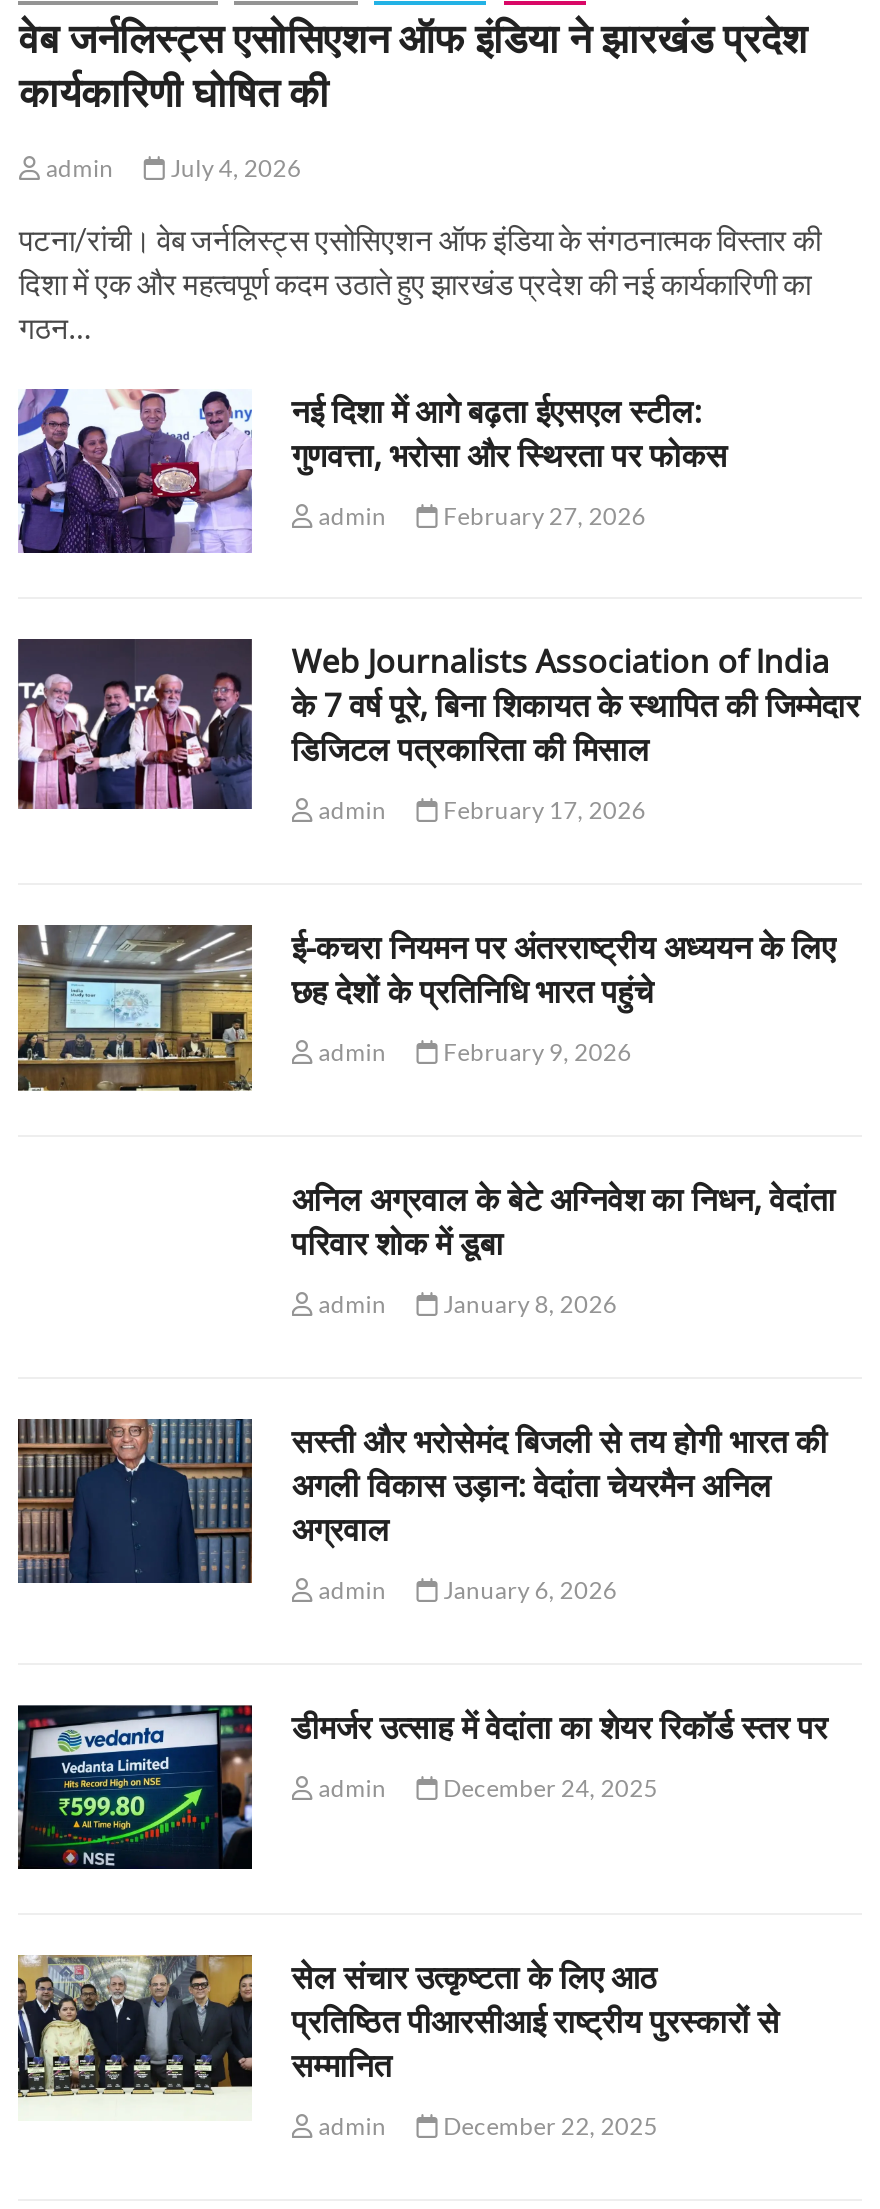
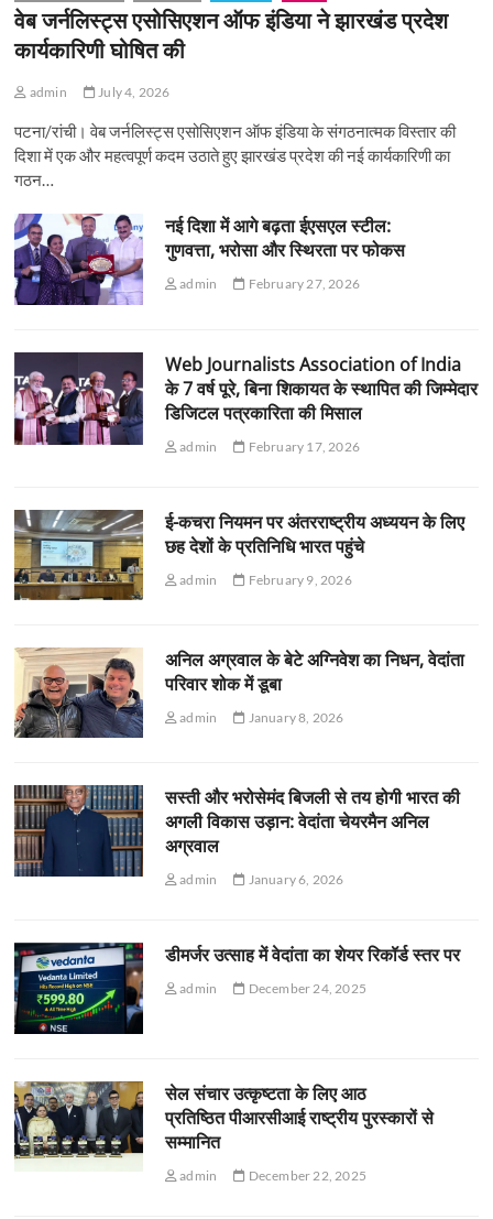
+ [image]
